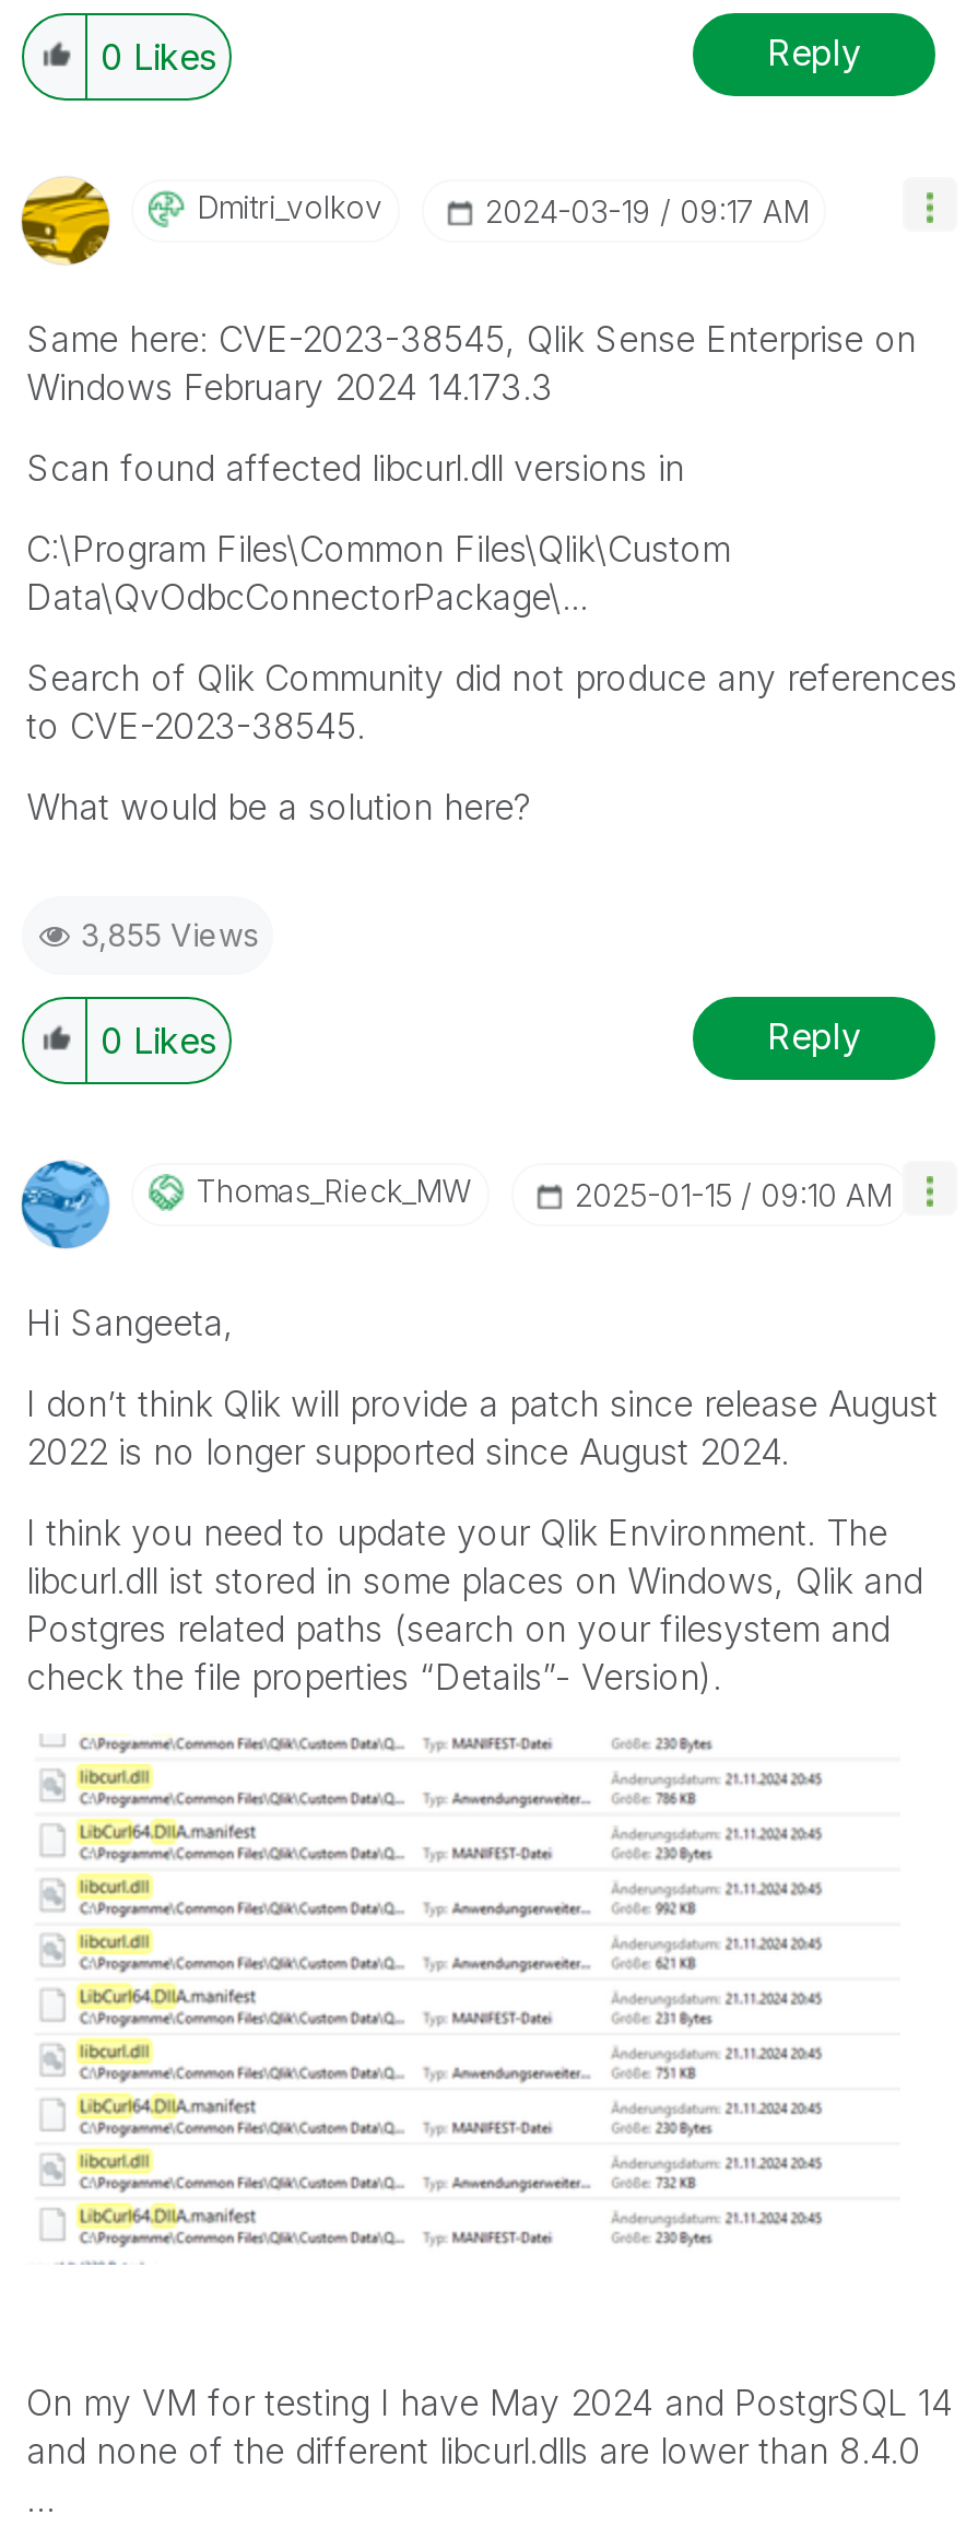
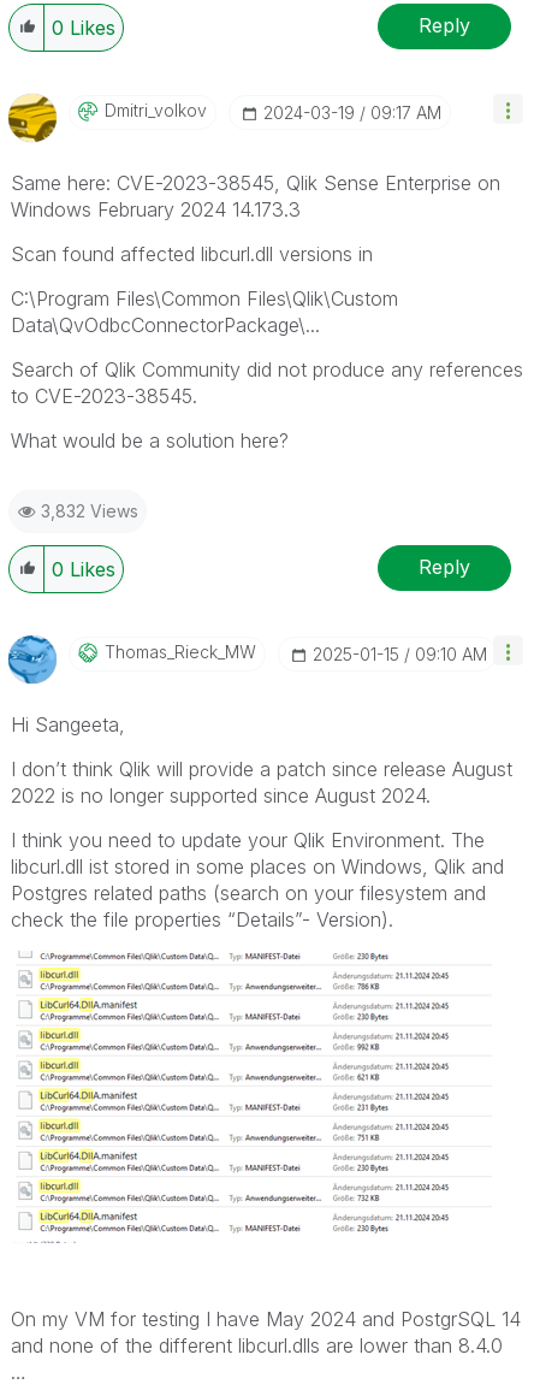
- 3,855 Views
+ 3,832 Views
